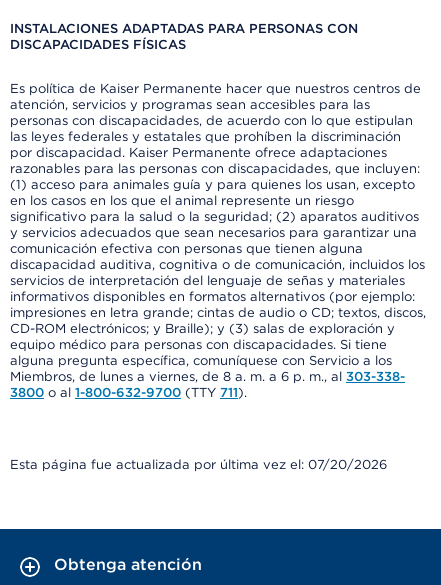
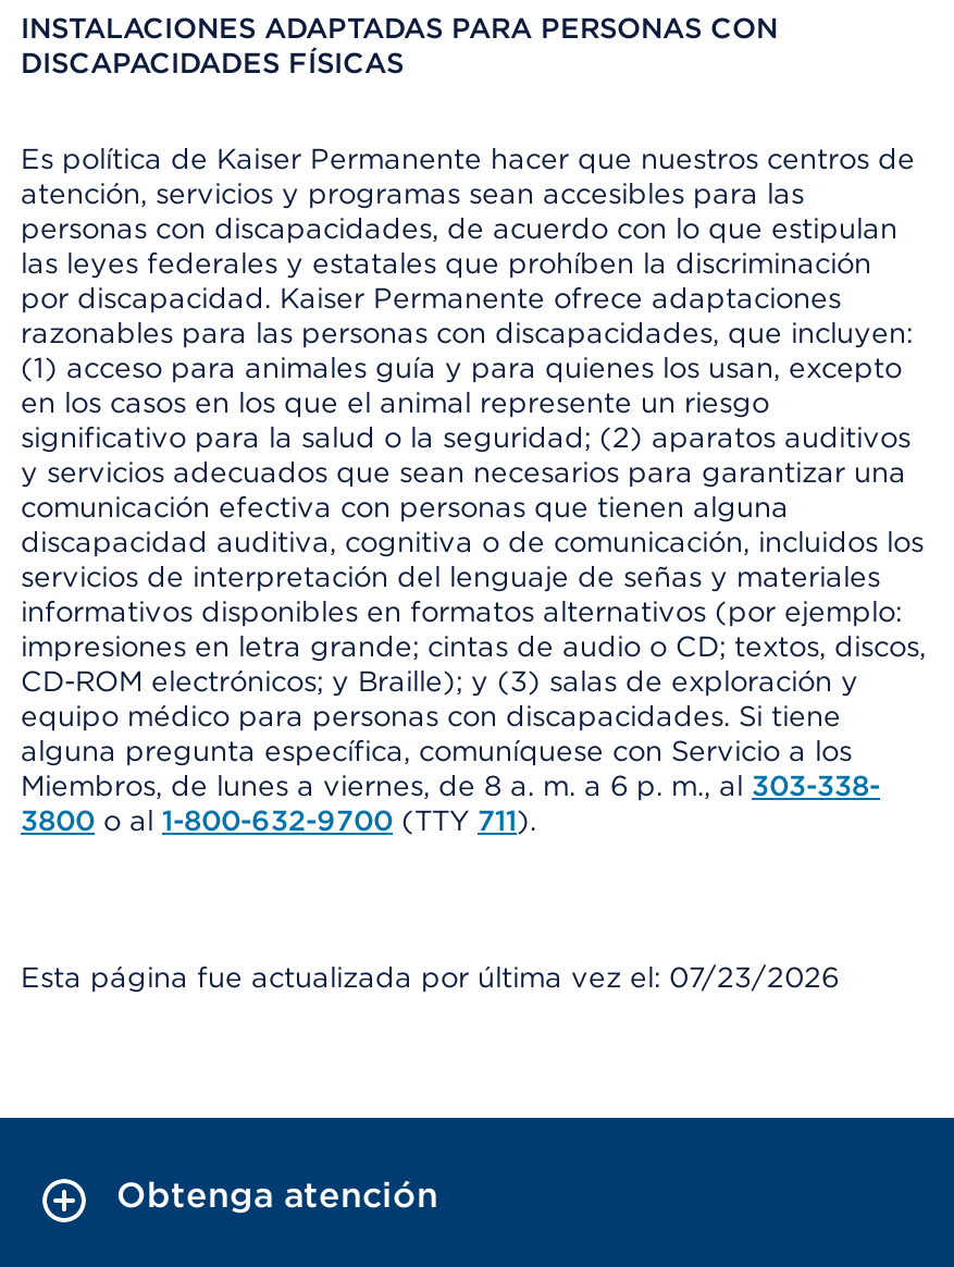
- Esta página fue actualizada por última vez el: 07/20/2026
+ Esta página fue actualizada por última vez el: 07/23/2026
